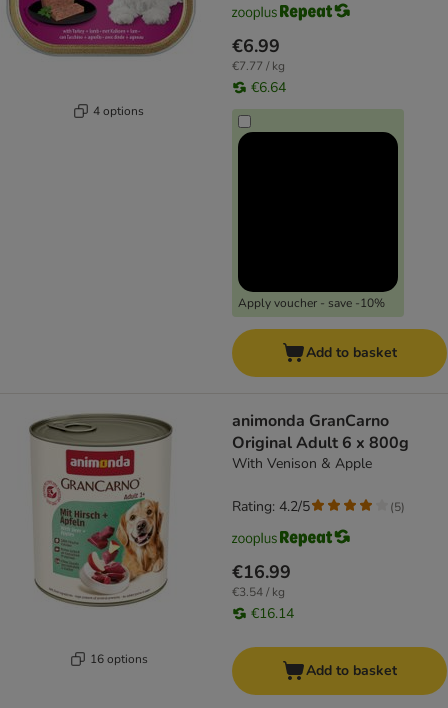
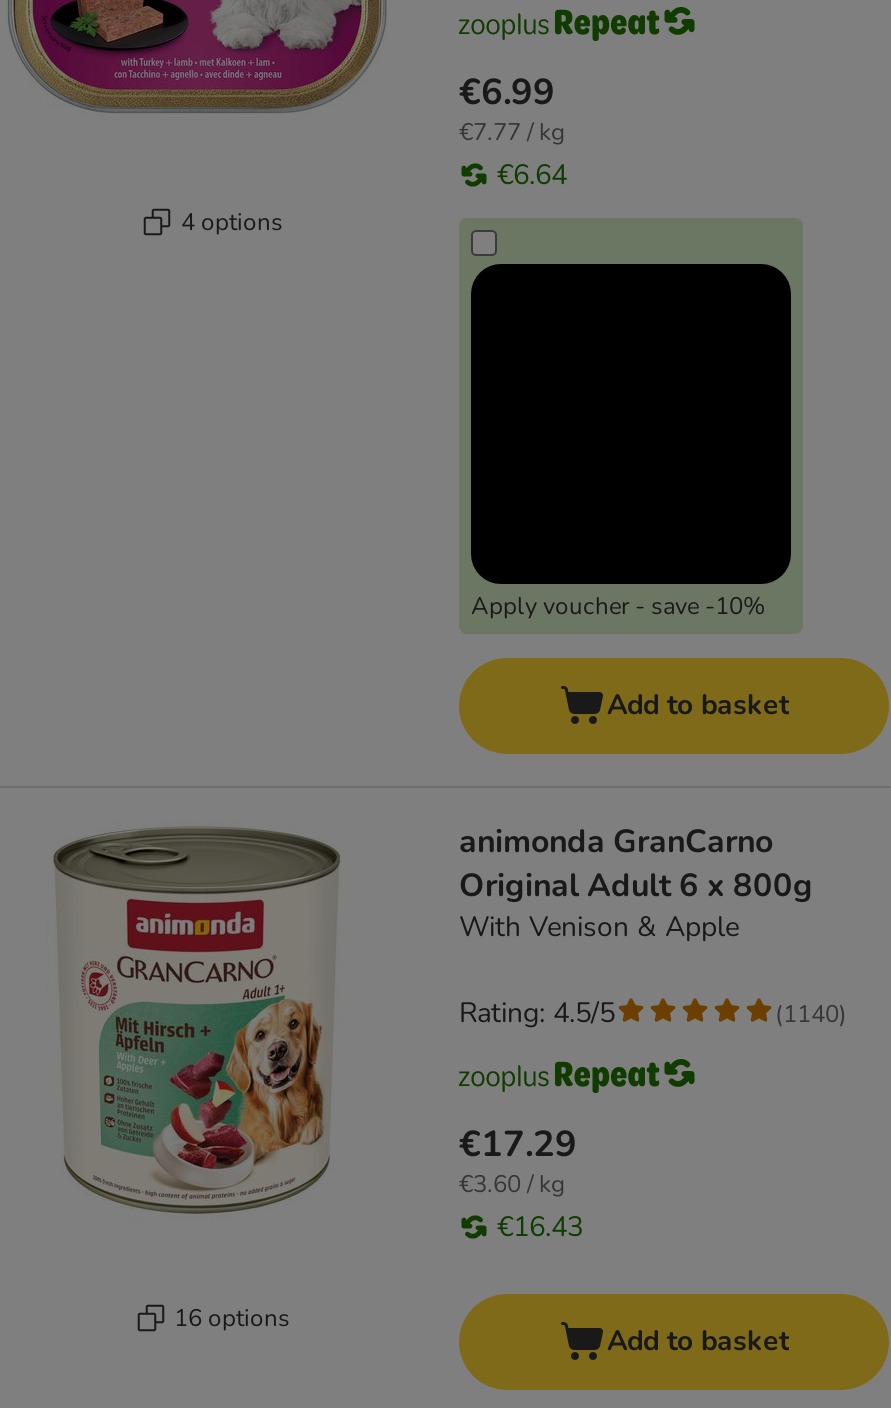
- Rating: 4.2/5
+ Rating: 4.5/5

- (5)
+ (1140)

- €16.99
+ €17.29

- €3.54 / kg
+ €3.60 / kg

- €16.14
+ €16.43
